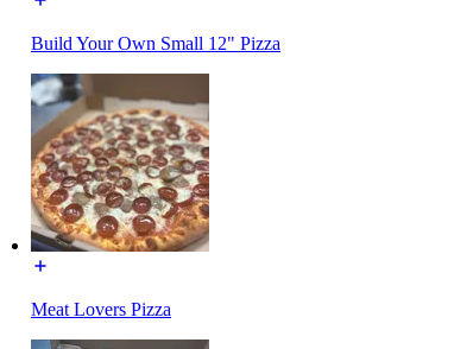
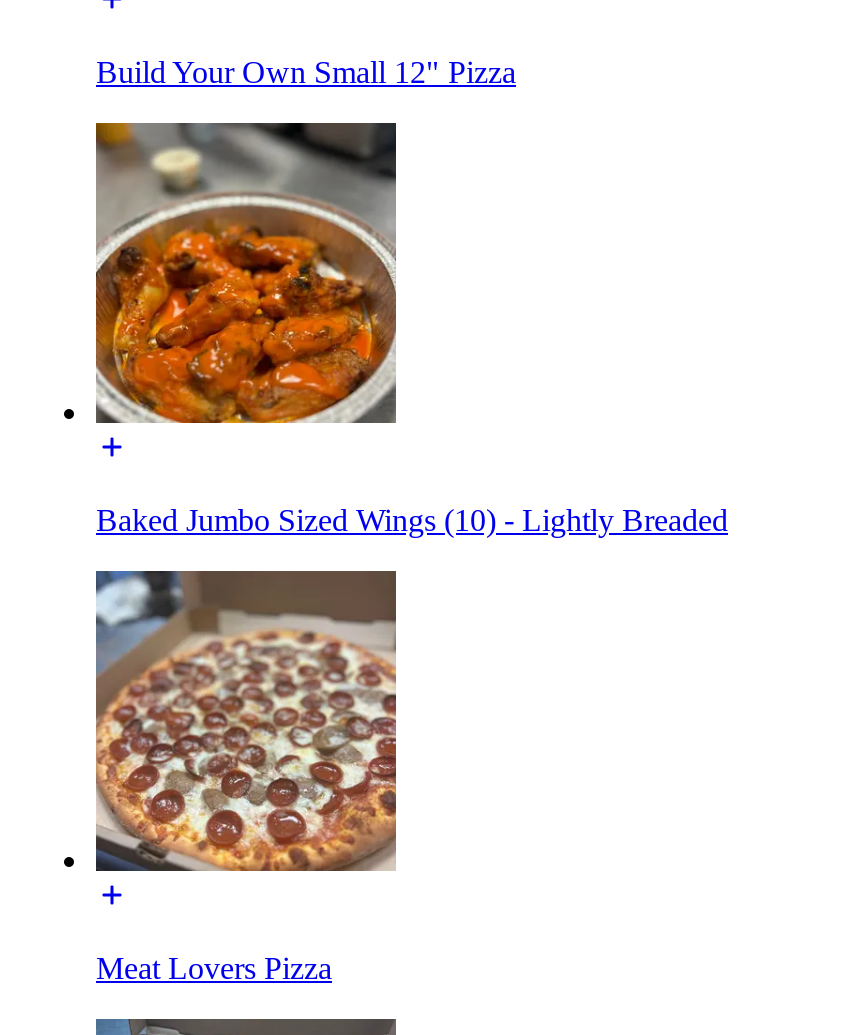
+ [image]
+ Baked Jumbo Sized Wings (10) - Lightly Breaded
